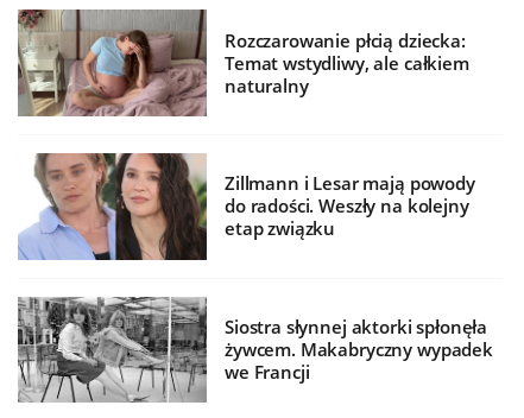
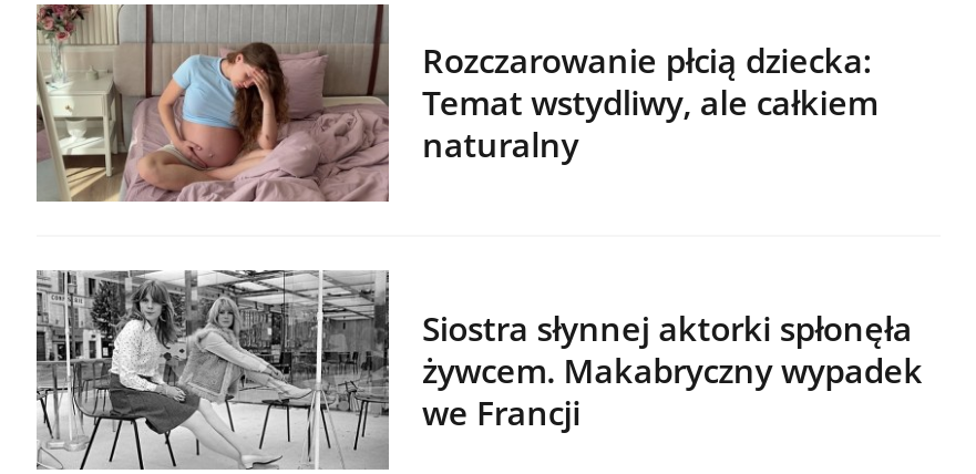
- [image]
- Zillmann i Lesar mają powody
- do radości. Weszły na kolejny
- etap związku
